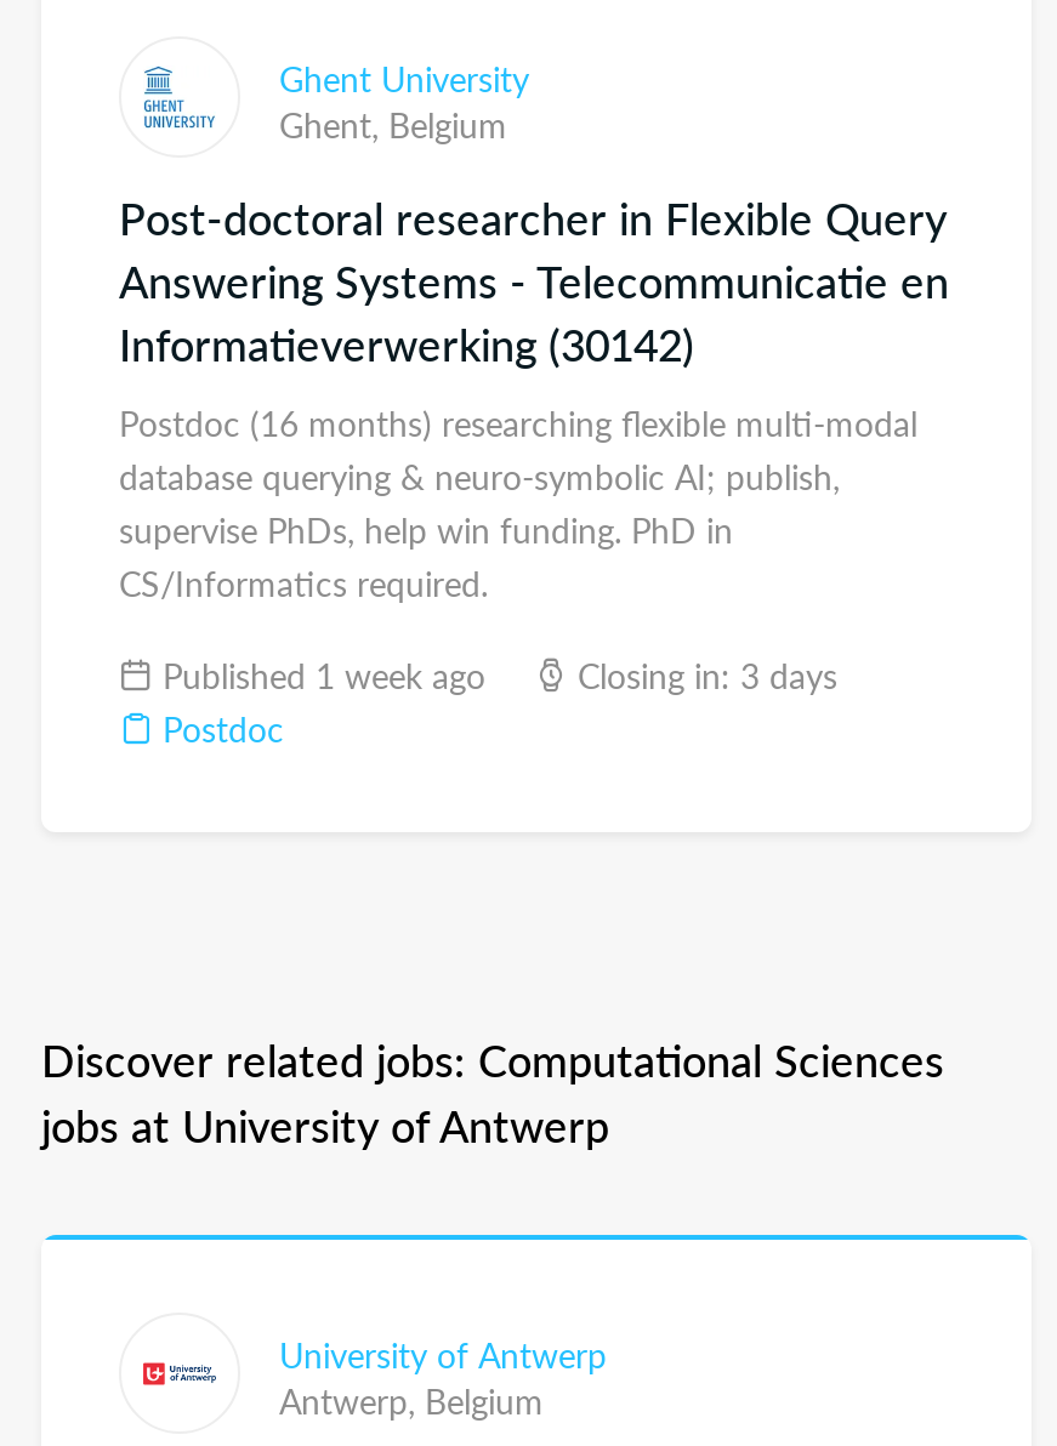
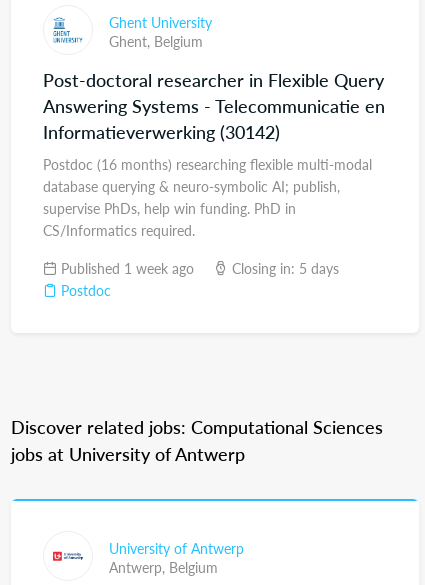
- Closing in: 3 days
+ Closing in: 5 days
